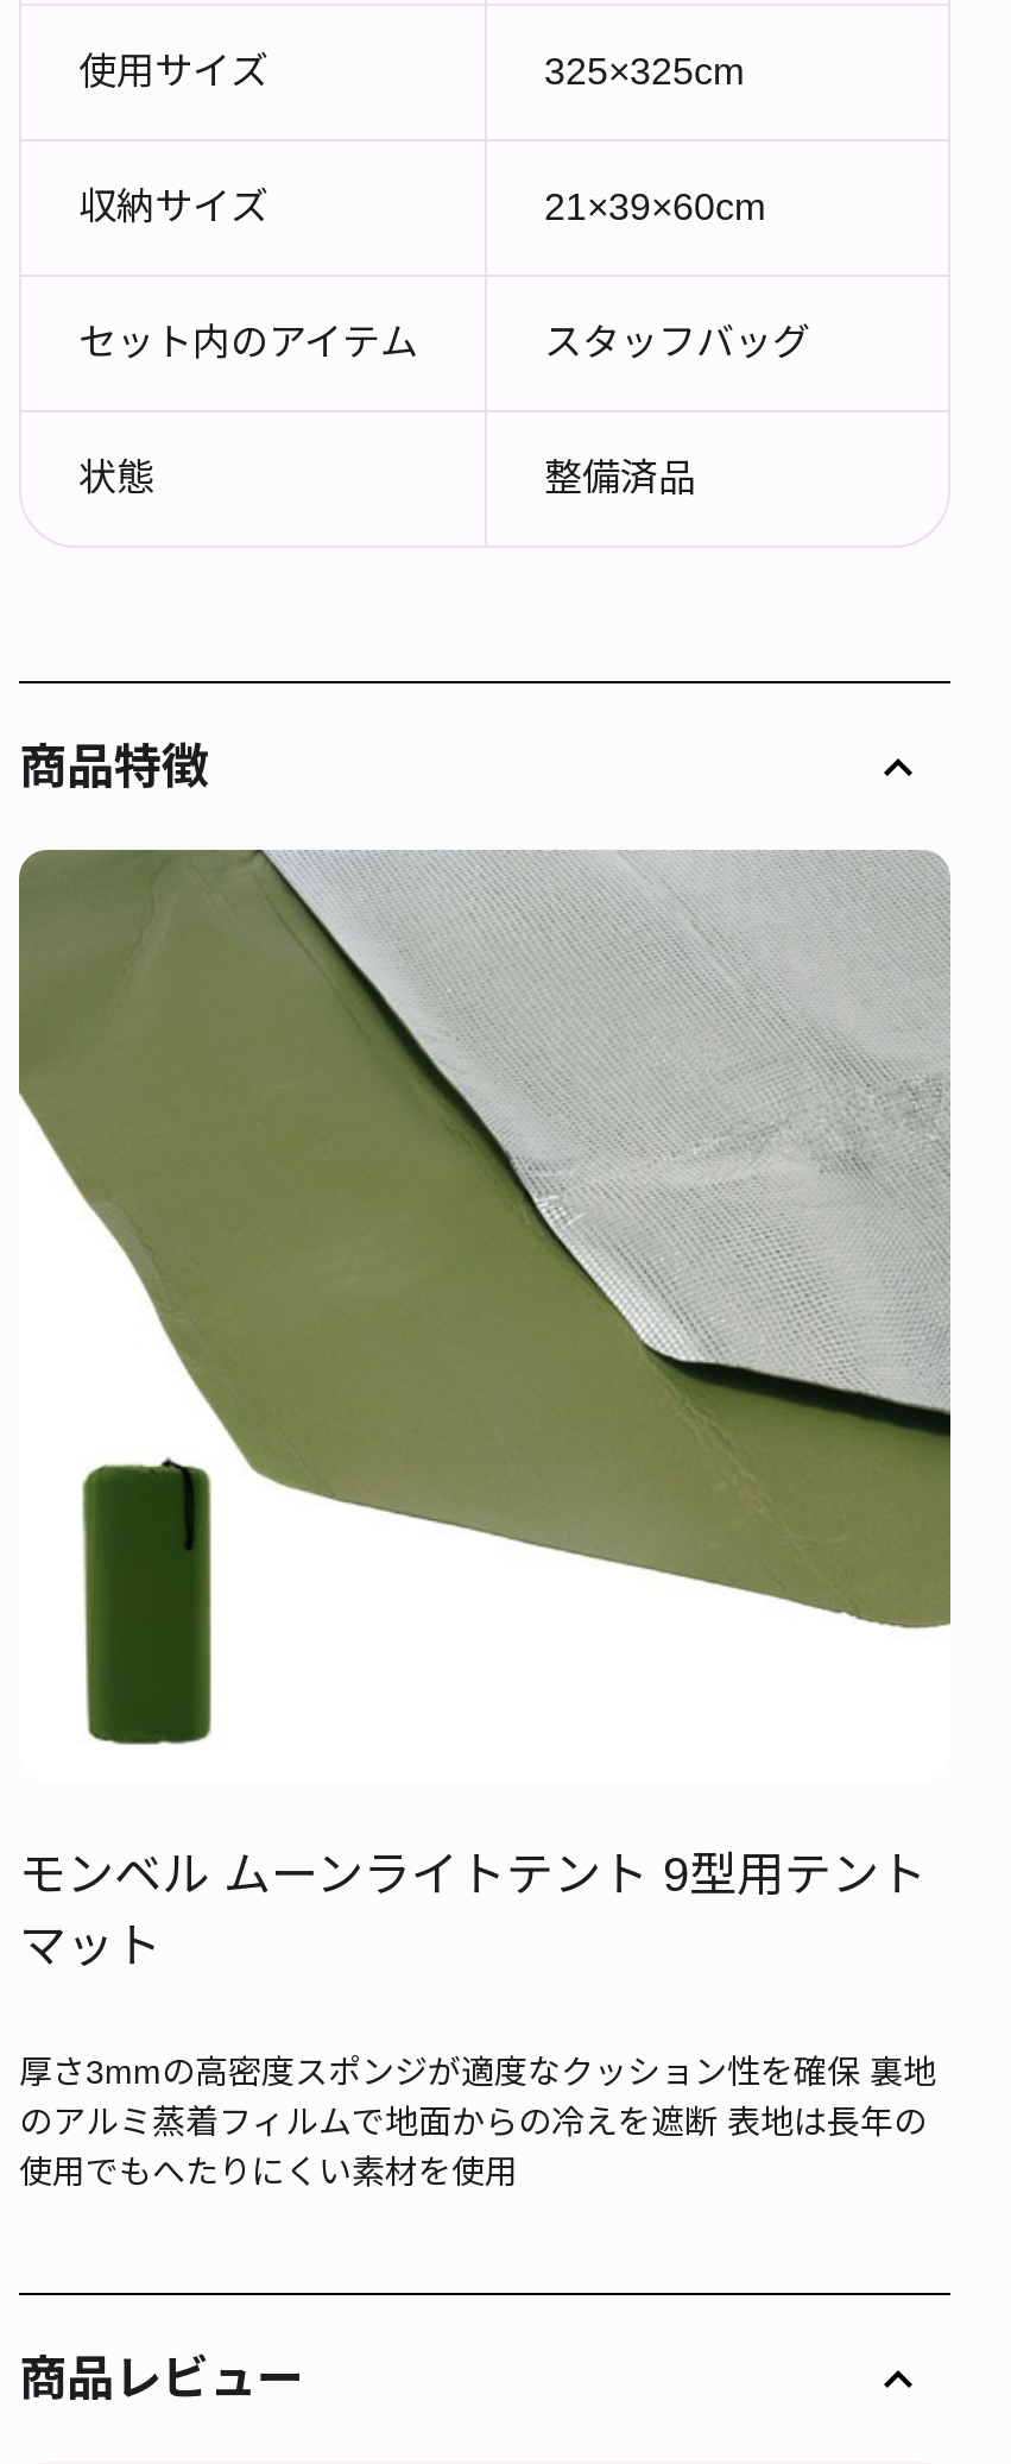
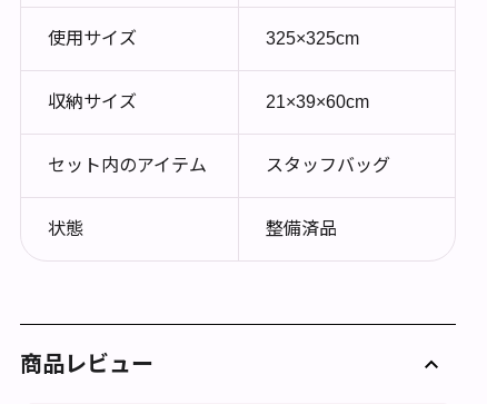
- 商品特徴

- [image]

- モンベル ムーンライトテント 9型用テント
- マット
- 厚さ3mmの高密度スポンジが適度なクッション性を確保 裏地
- のアルミ蒸着フィルムで地面からの冷えを遮断 表地は長年の
- 使用でもへたりにくい素材を使用
